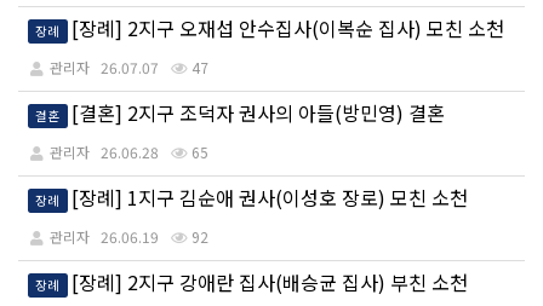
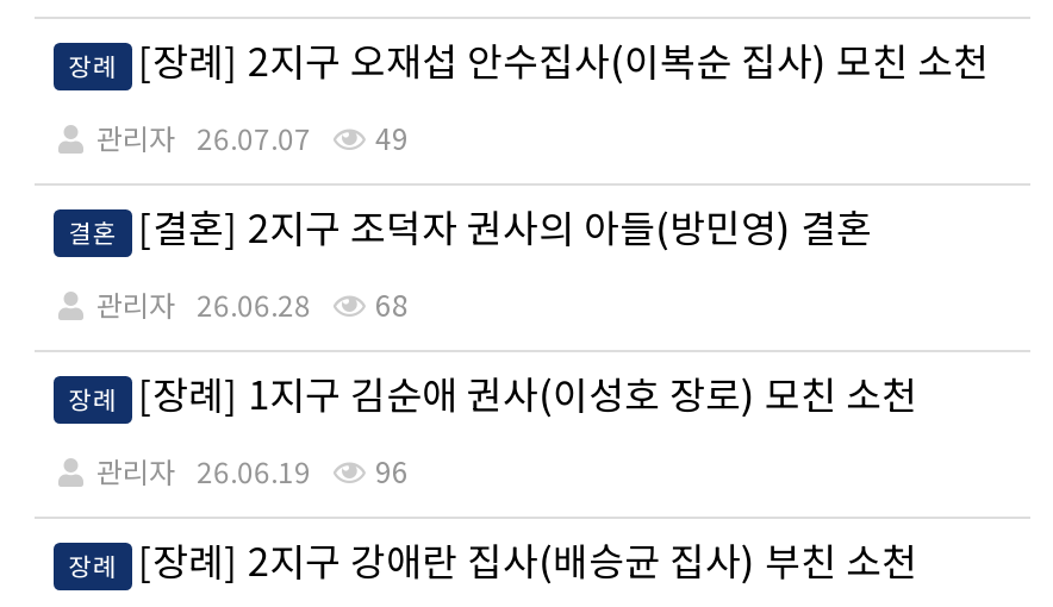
- 관리자 26.07.07 47
+ 관리자 26.07.07 49

- 관리자 26.06.28 65
+ 관리자 26.06.28 68

- 관리자 26.06.19 92
+ 관리자 26.06.19 96
